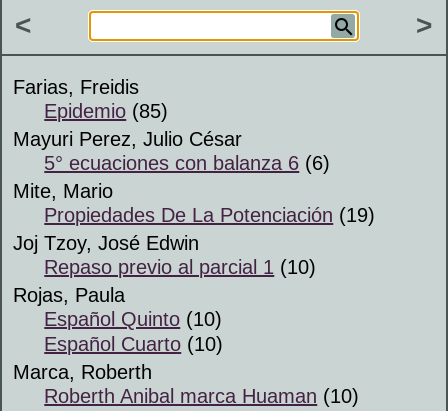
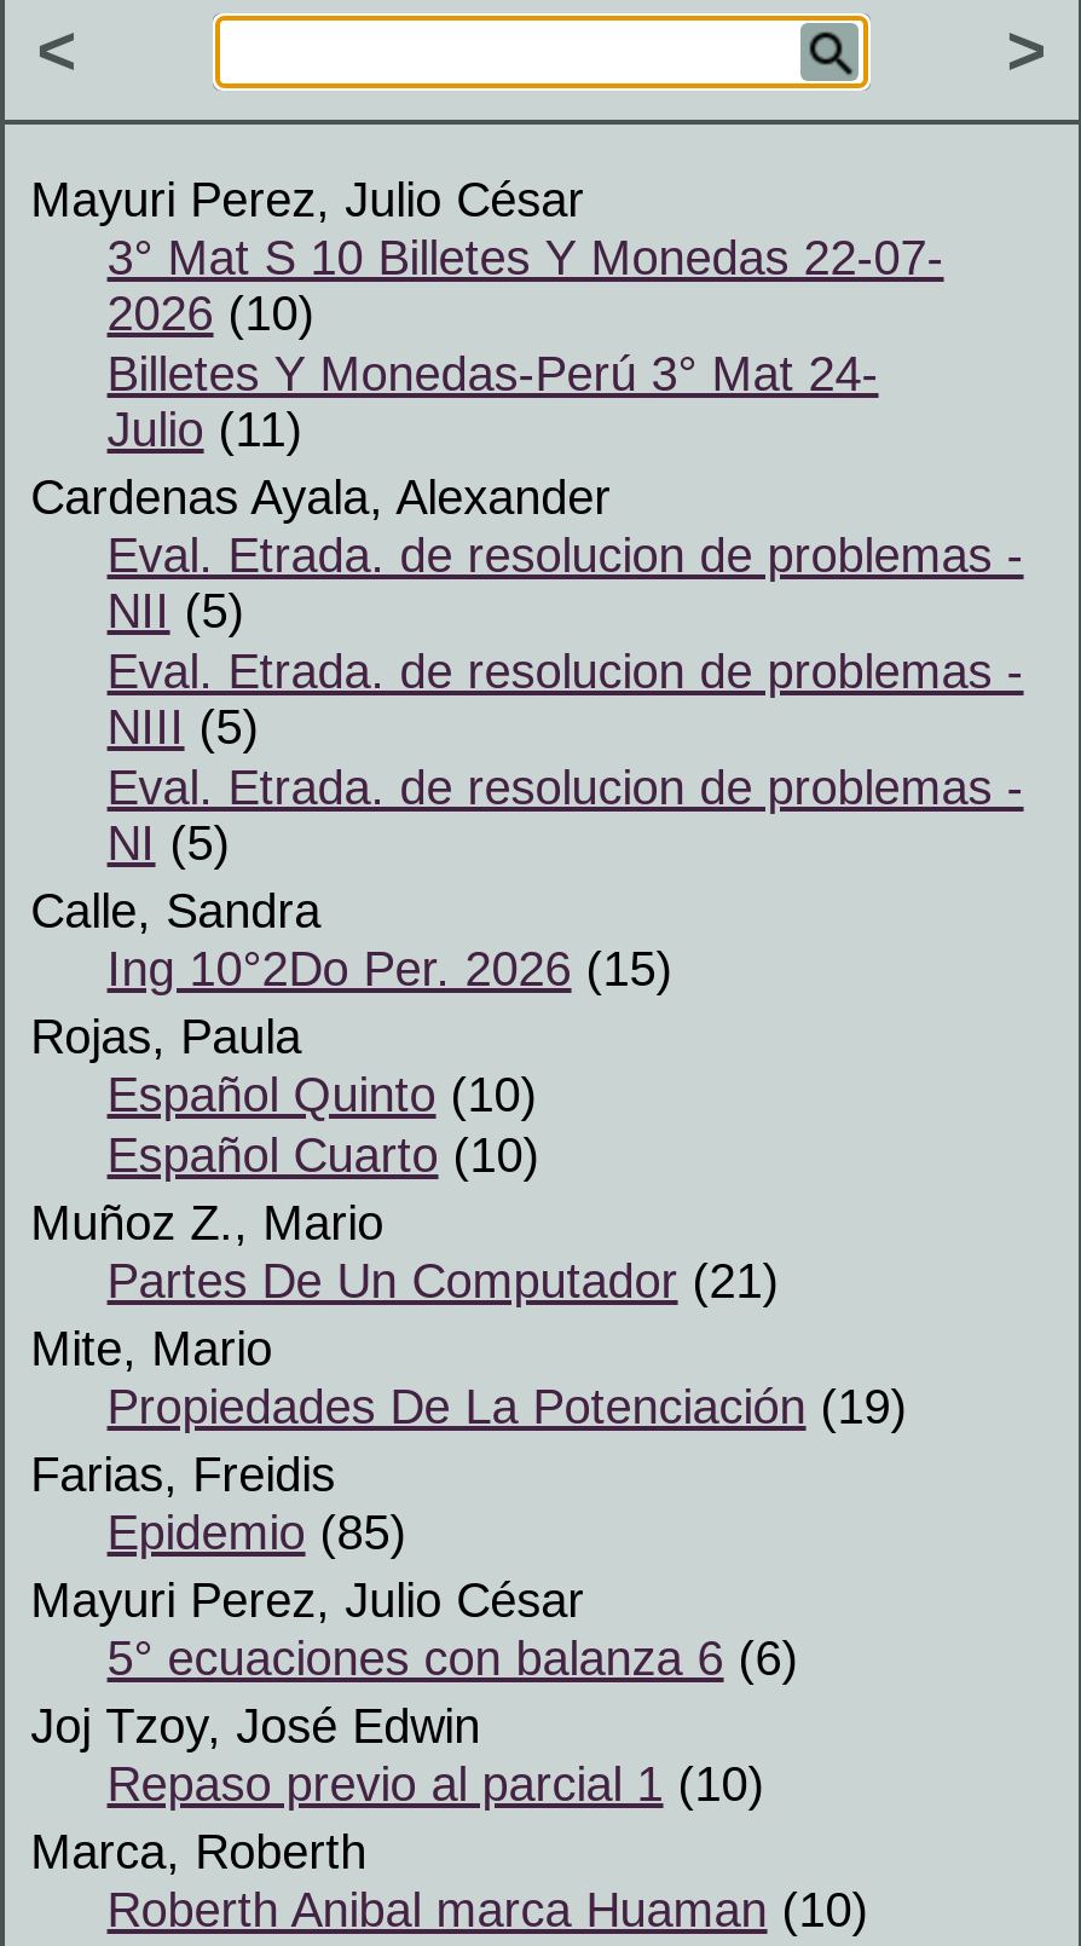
+ Mayuri Perez, Julio César
+ 3° Mat S 10 Billetes Y Monedas 22-07-
+ 2026 (10)
+ Billetes Y Monedas-Perú 3° Mat 24-
+ Julio (11)
+ Cardenas Ayala, Alexander
+ Eval. Etrada. de resolucion de problemas -
+ NII (5)
+ Eval. Etrada. de resolucion de problemas -
+ NIII (5)
+ Eval. Etrada. de resolucion de problemas -
+ NI (5)
+ Calle, Sandra
+ Ing 10°2Do Per. 2026 (15)
+ Muñoz Z., Mario
+ Partes De Un Computador (21)

moved down: Farias, Freidis | Epidemio (85) | Mayuri Perez, Julio César | 5° ecuaciones con balanza 6 (6)

moved up: Mite, Mario | Propiedades De La Potenciación (19)

moved down: Joj Tzoy, José Edwin | Repaso previo al parcial 1 (10)

moved up: Rojas, Paula | Español Quinto (10) | Español Cuarto (10)
